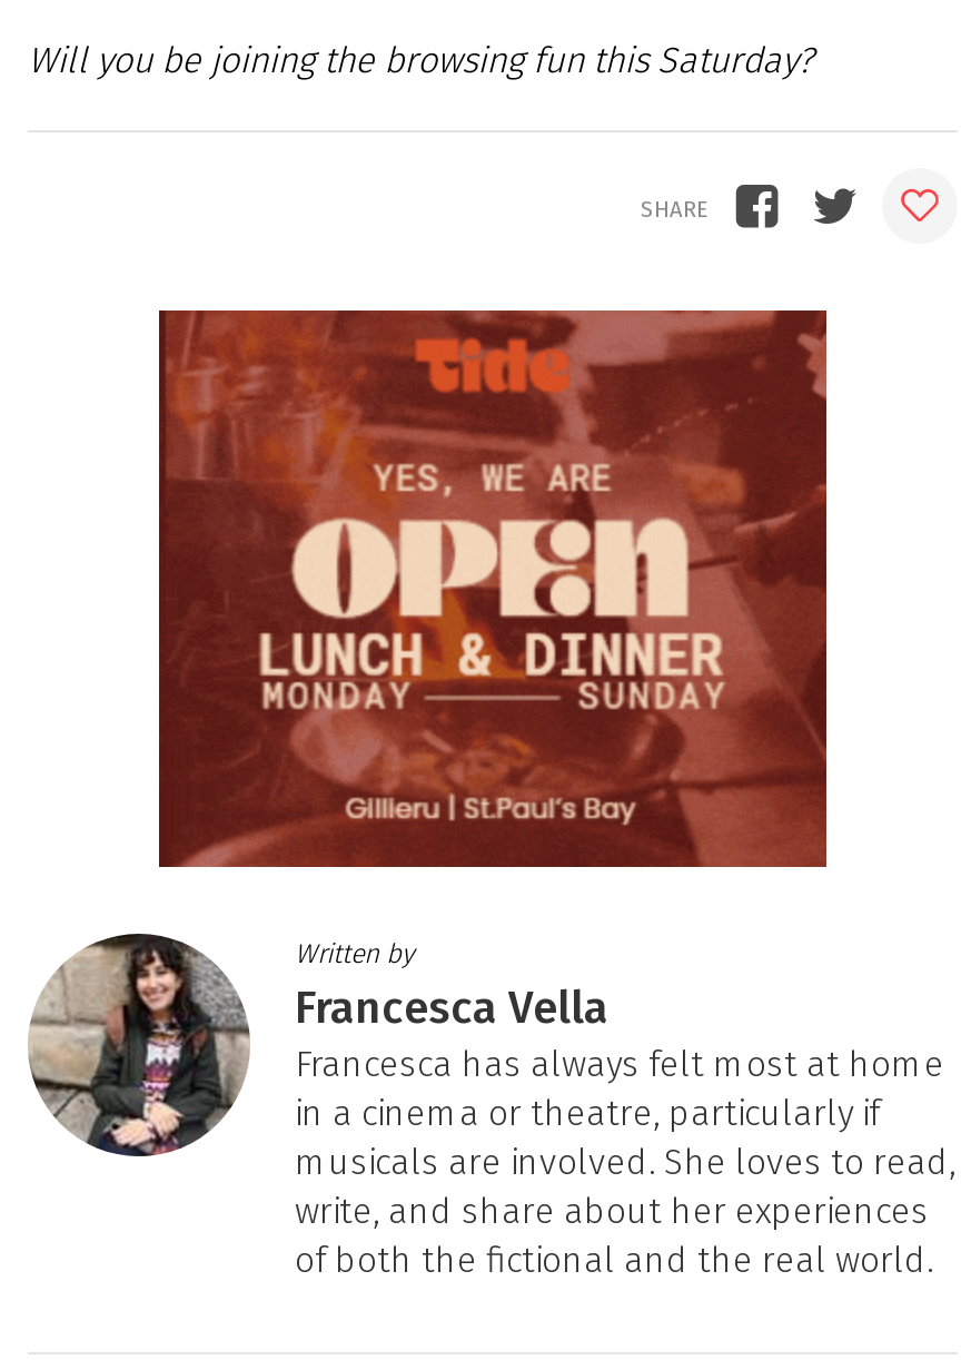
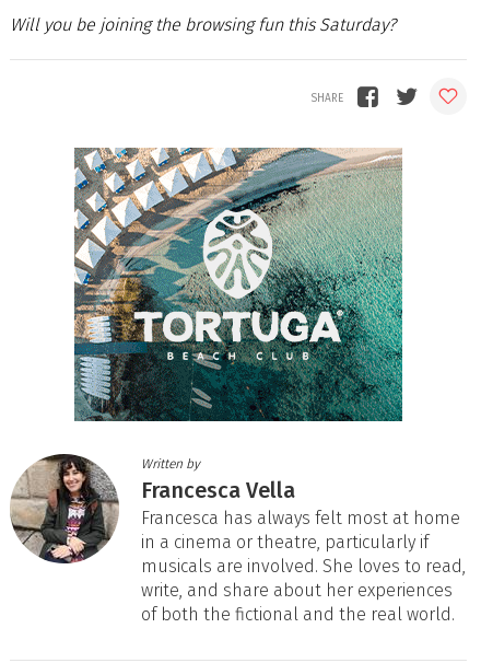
- [image]
+ [image]
